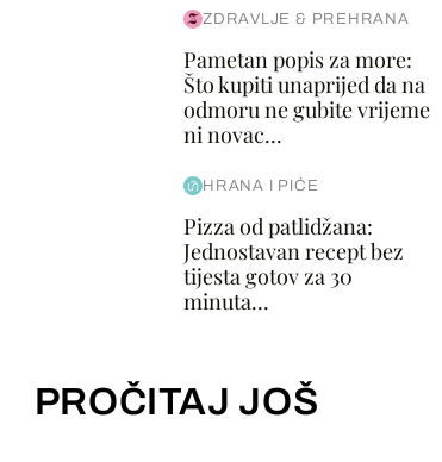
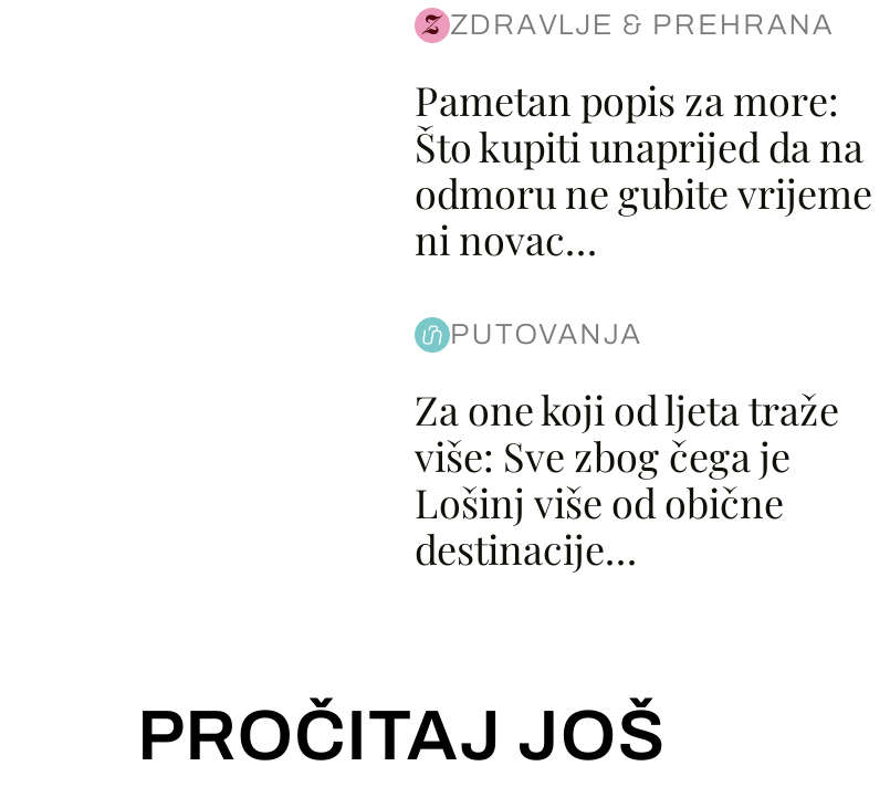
- HRANA I PIĆE
+ PUTOVANJA

- Pizza od patlidžana:
- Jednostavan recept bez
- tijesta gotov za 30
- minuta...
+ Za one koji od ljeta traže
+ više: Sve zbog čega je
+ Lošinj više od obične
+ destinacije...
